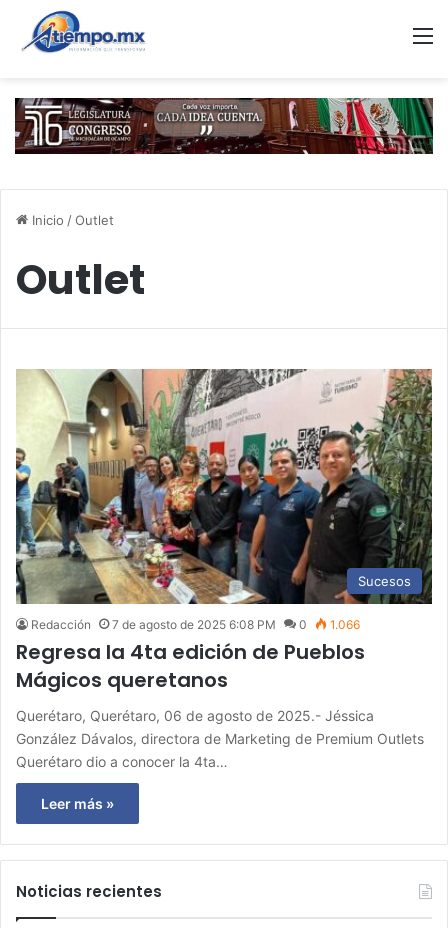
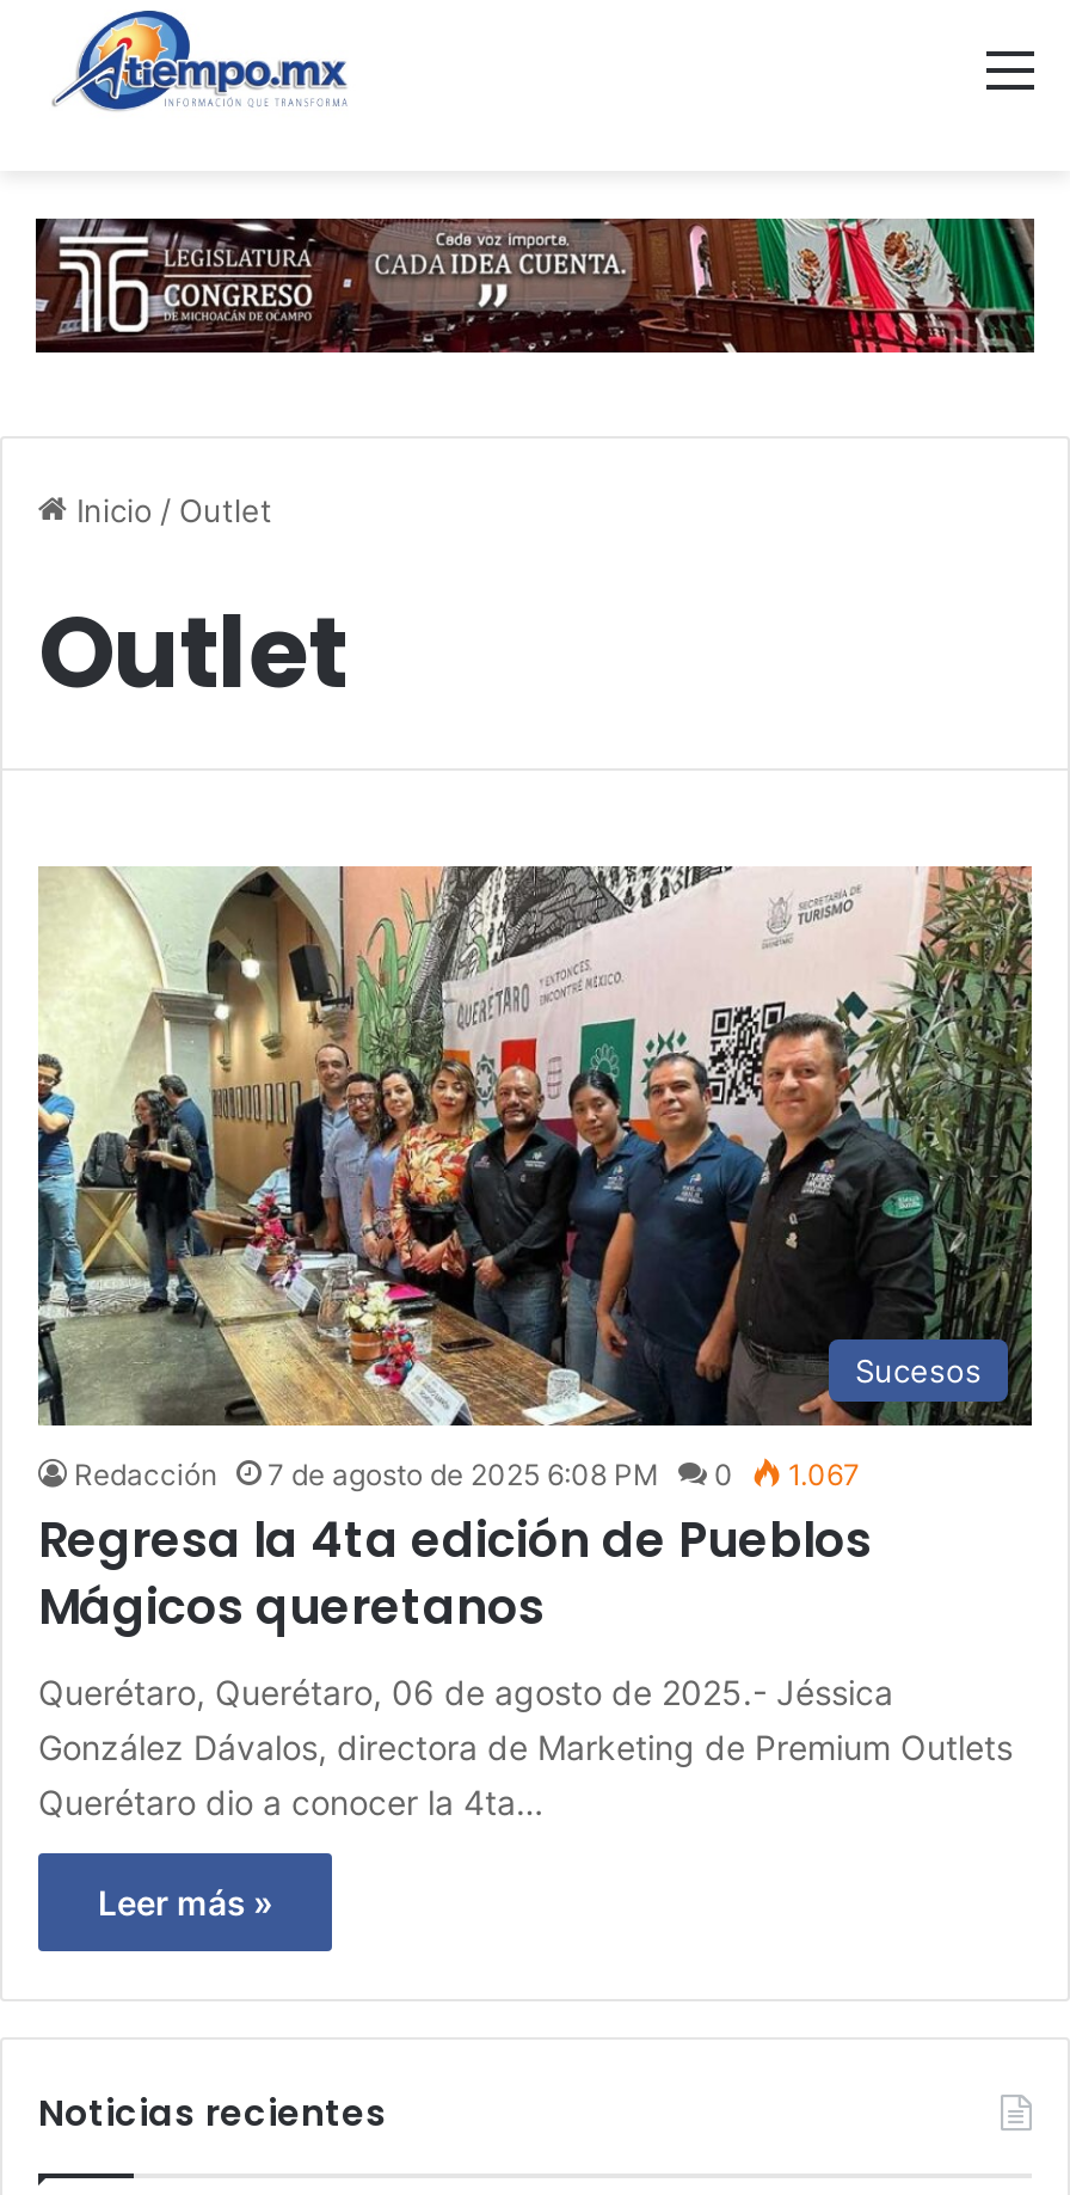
- Redacción 7 de agosto de 2025 6:08 PM 0 1.066
+ Redacción 7 de agosto de 2025 6:08 PM 0 1.067
